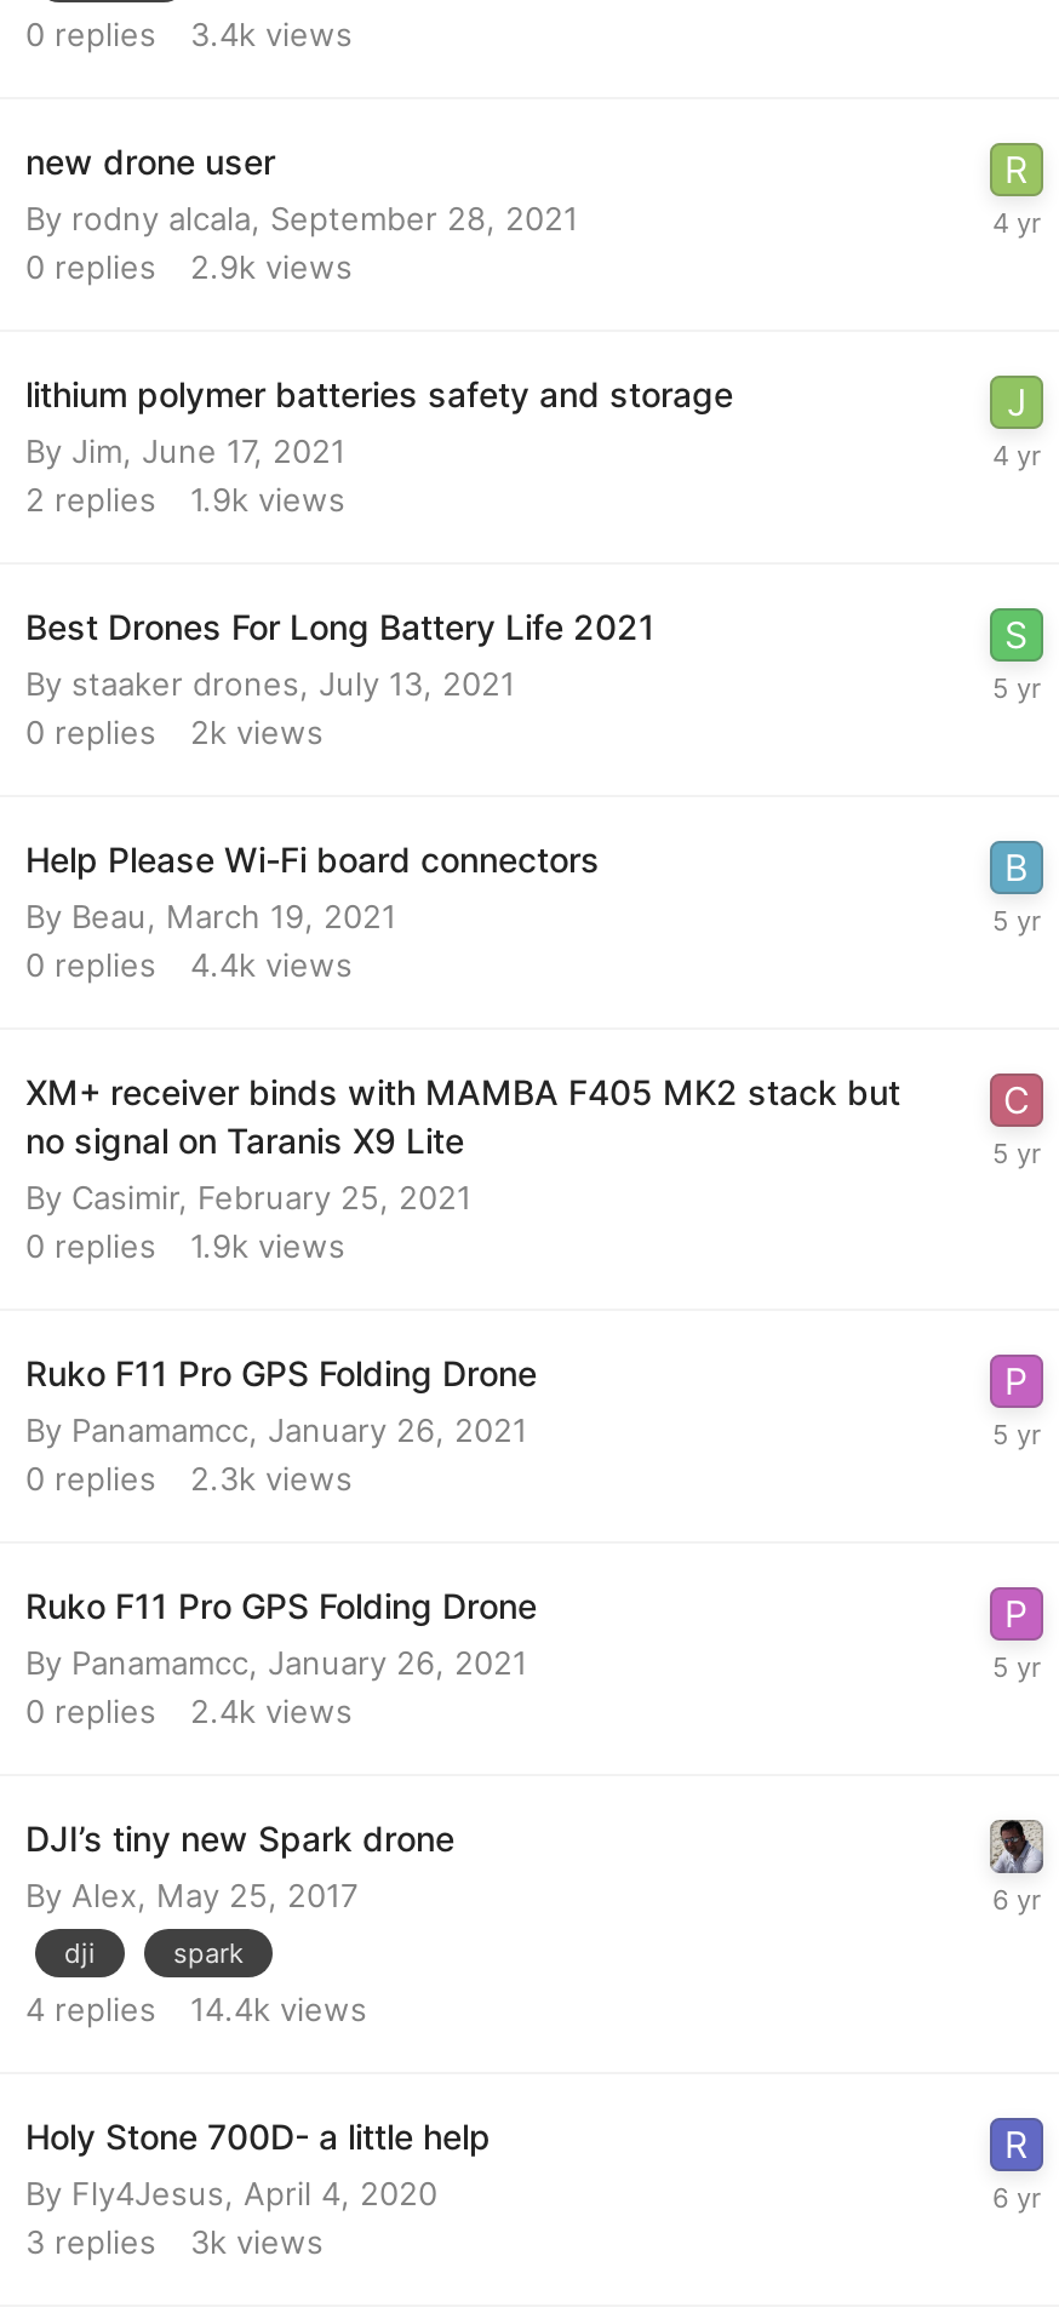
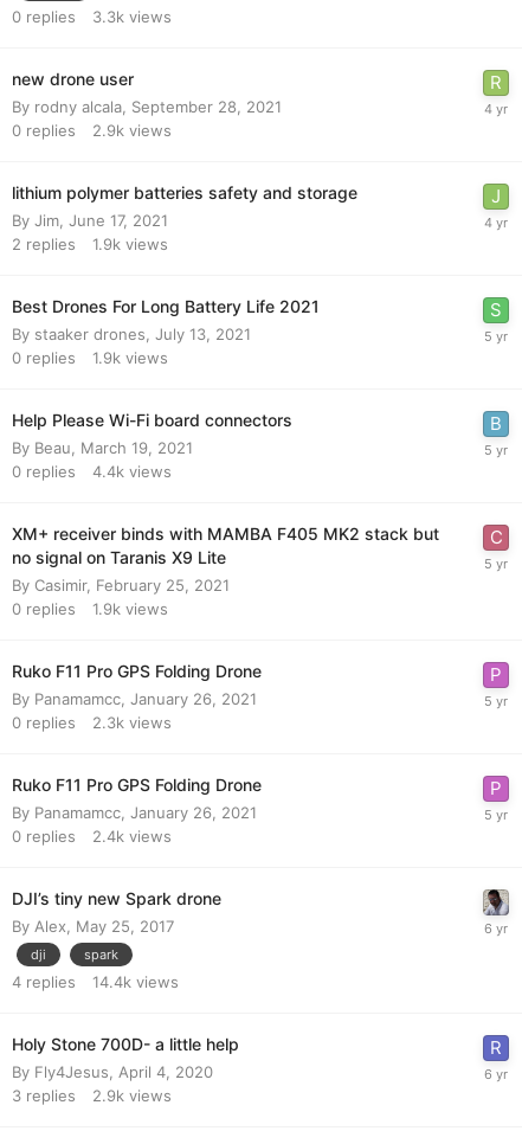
- 0 replies 3.4k views
+ 0 replies 3.3k views

- 0 replies 2k views
+ 0 replies 1.9k views

- 3 replies 3k views
+ 3 replies 2.9k views
